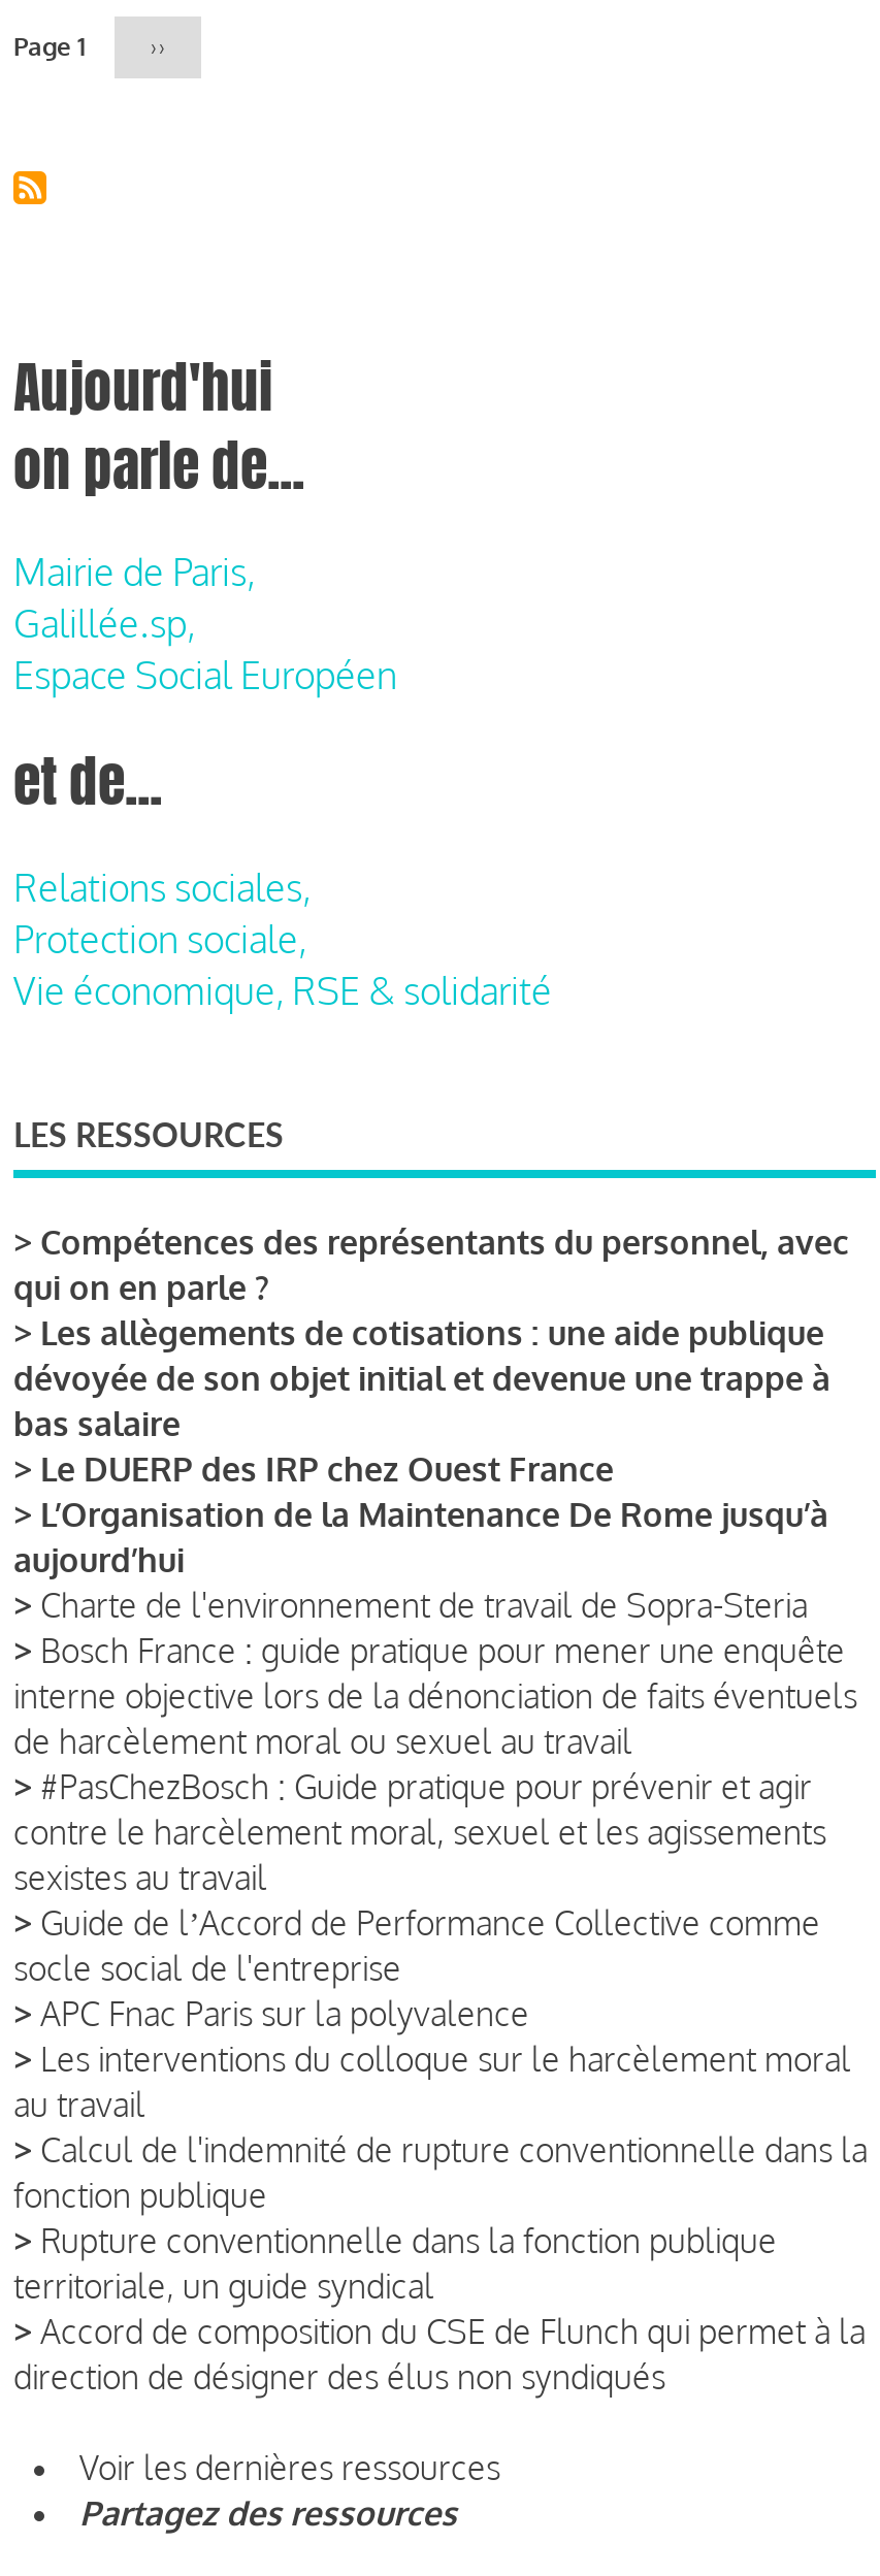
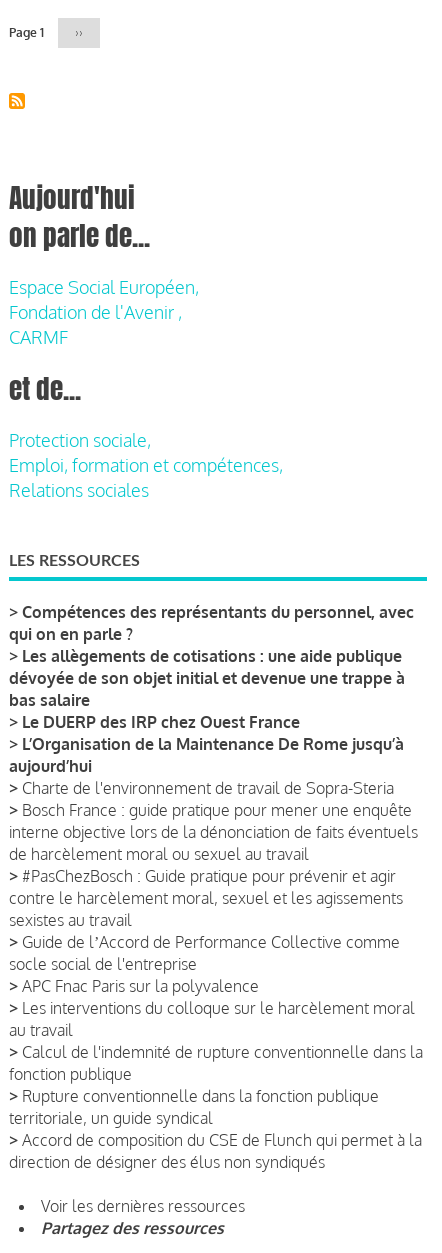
- Mairie de Paris,
- Galillée.sp,
- Espace Social Européen
+ Espace Social Européen,
+ Fondation de l'Avenir ,
+ CARMF

- Relations sociales,

moved up: Protection sociale,

- Vie économique, RSE & solidarité
+ Emploi, formation et compétences,
+ Relations sociales
